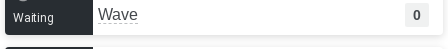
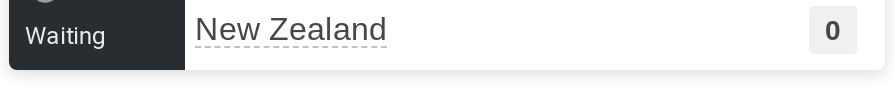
- Wave
+ New Zealand
